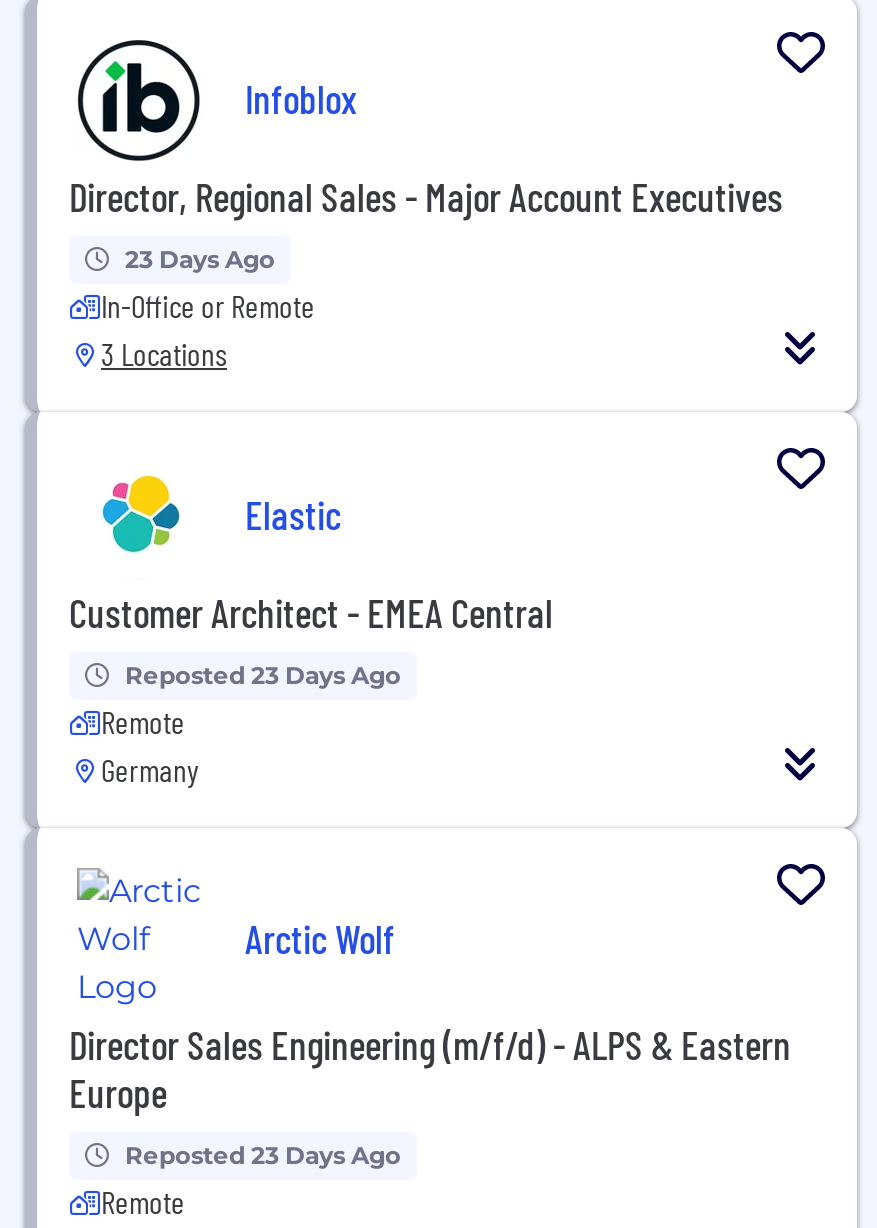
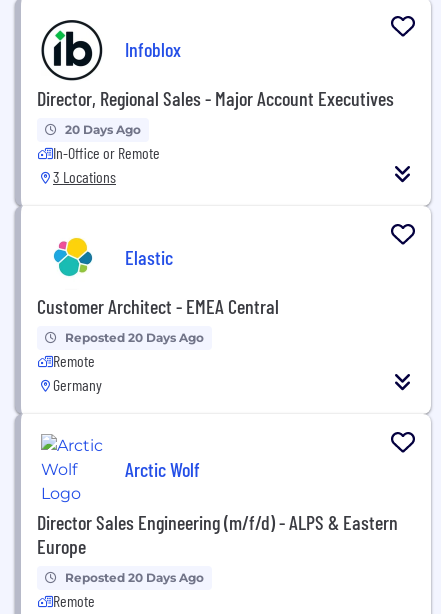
- 23 Days Ago
+ 20 Days Ago

- Reposted 23 Days Ago
+ Reposted 20 Days Ago

- Reposted 23 Days Ago
+ Reposted 20 Days Ago
